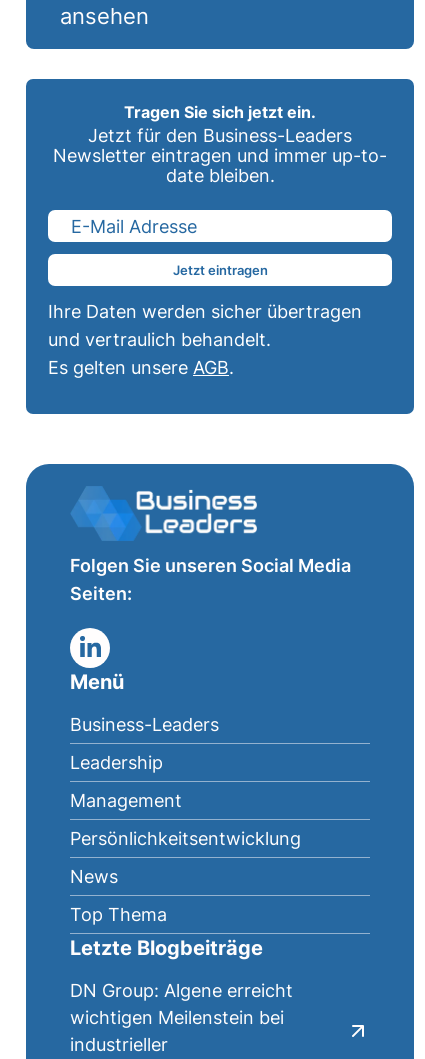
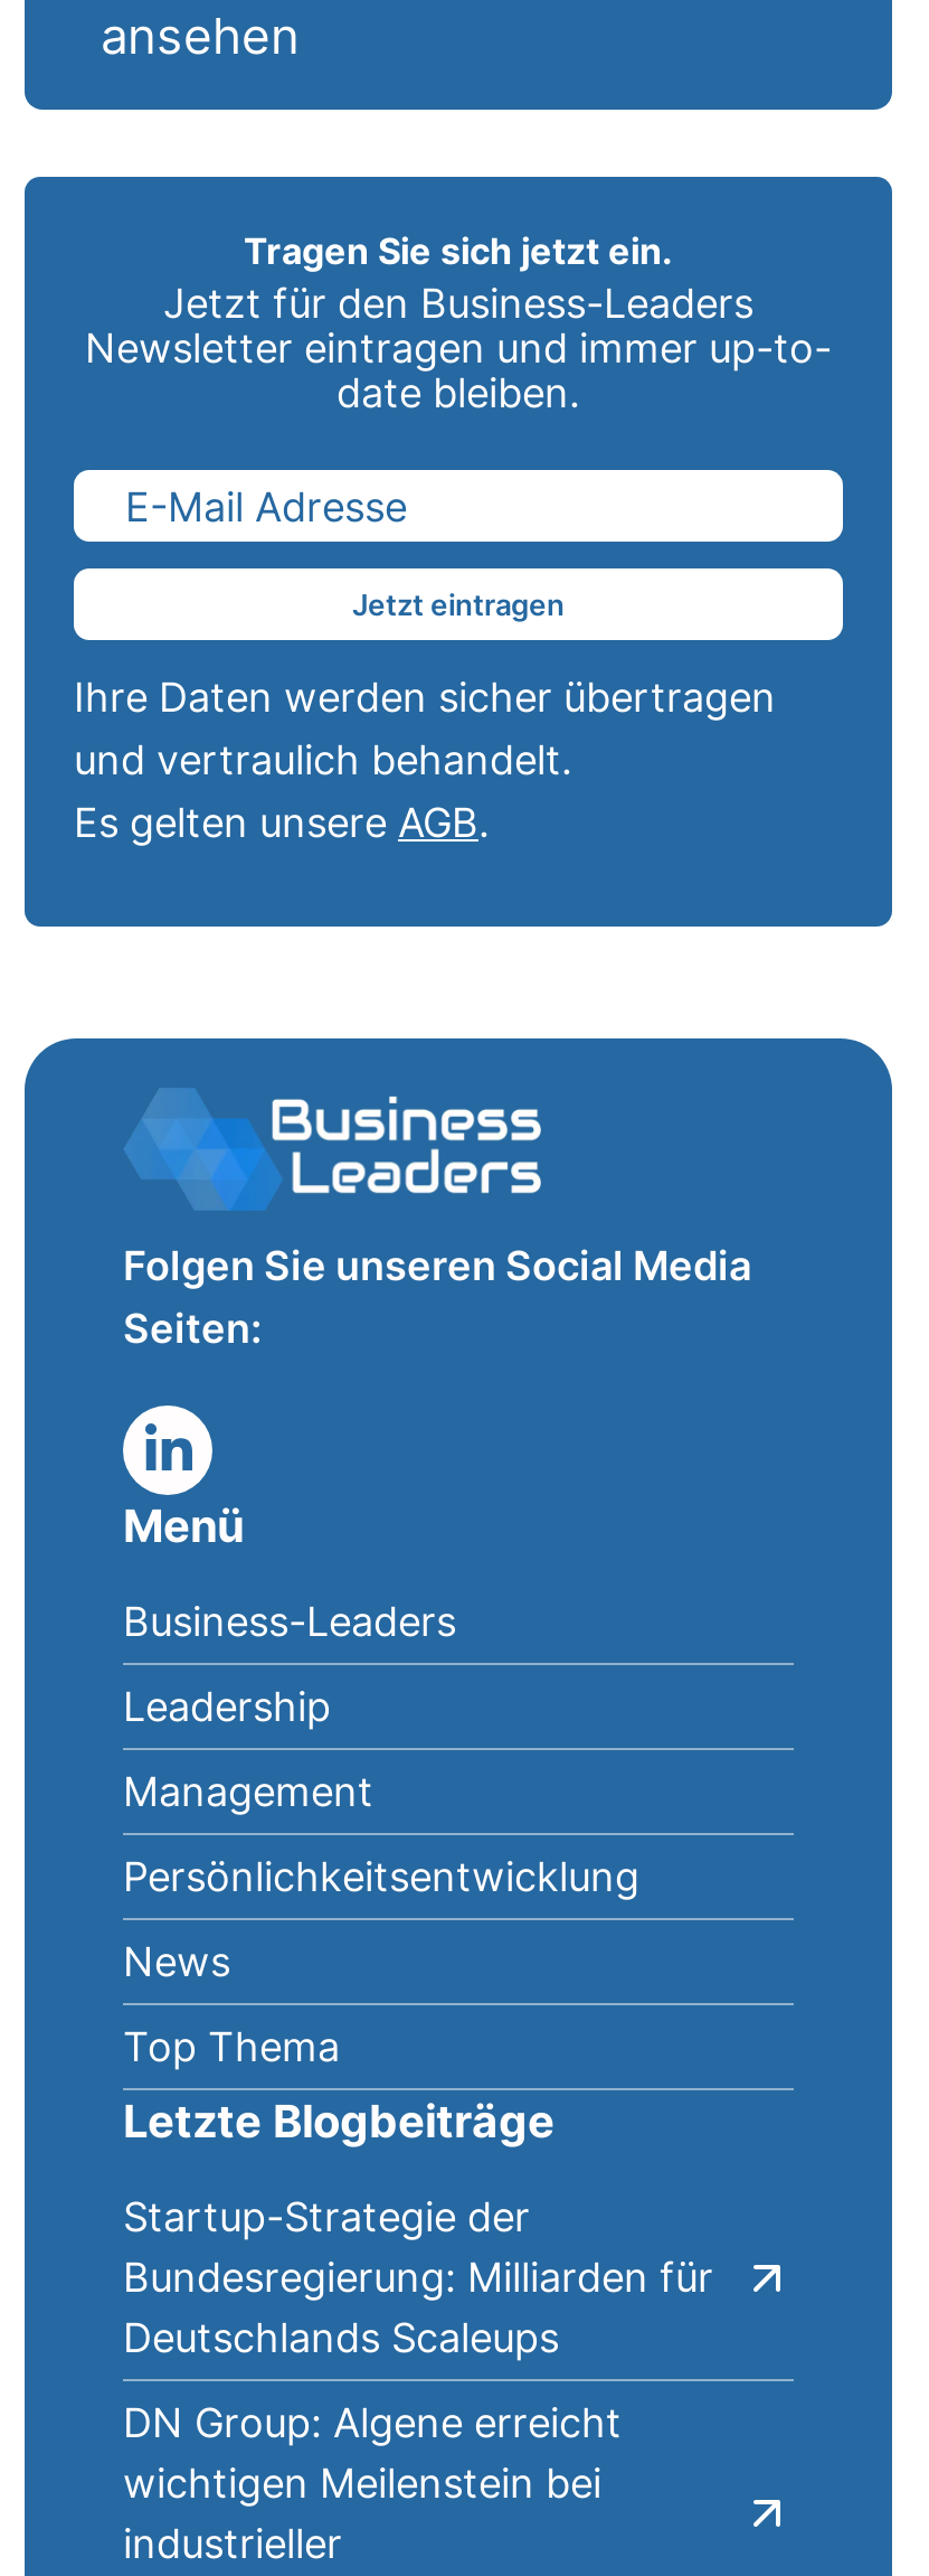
+ Startup-Strategie der
+ Bundesregierung: Milliarden für
+ Deutschlands Scaleups
